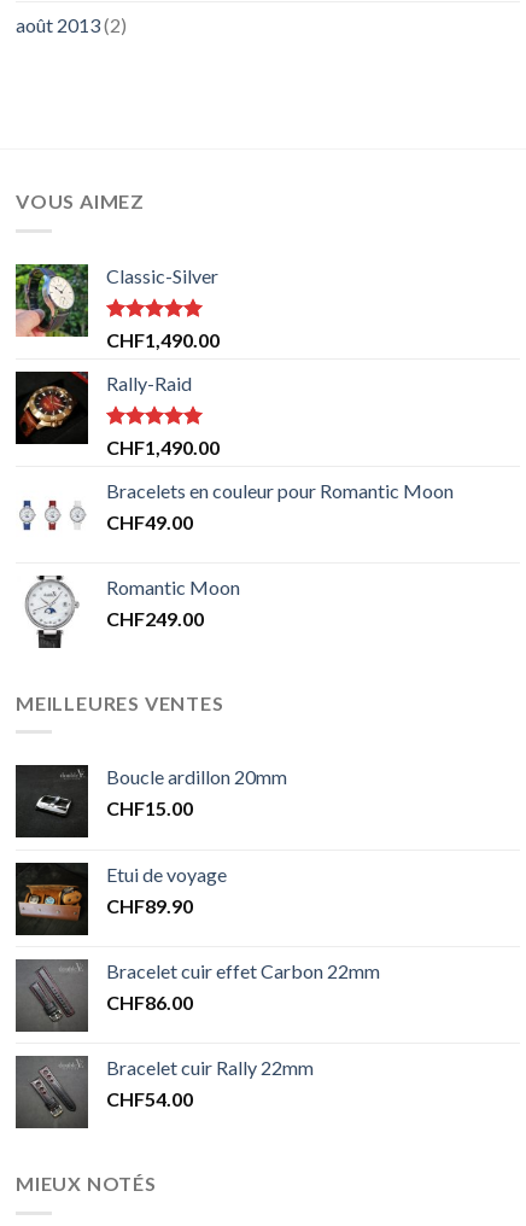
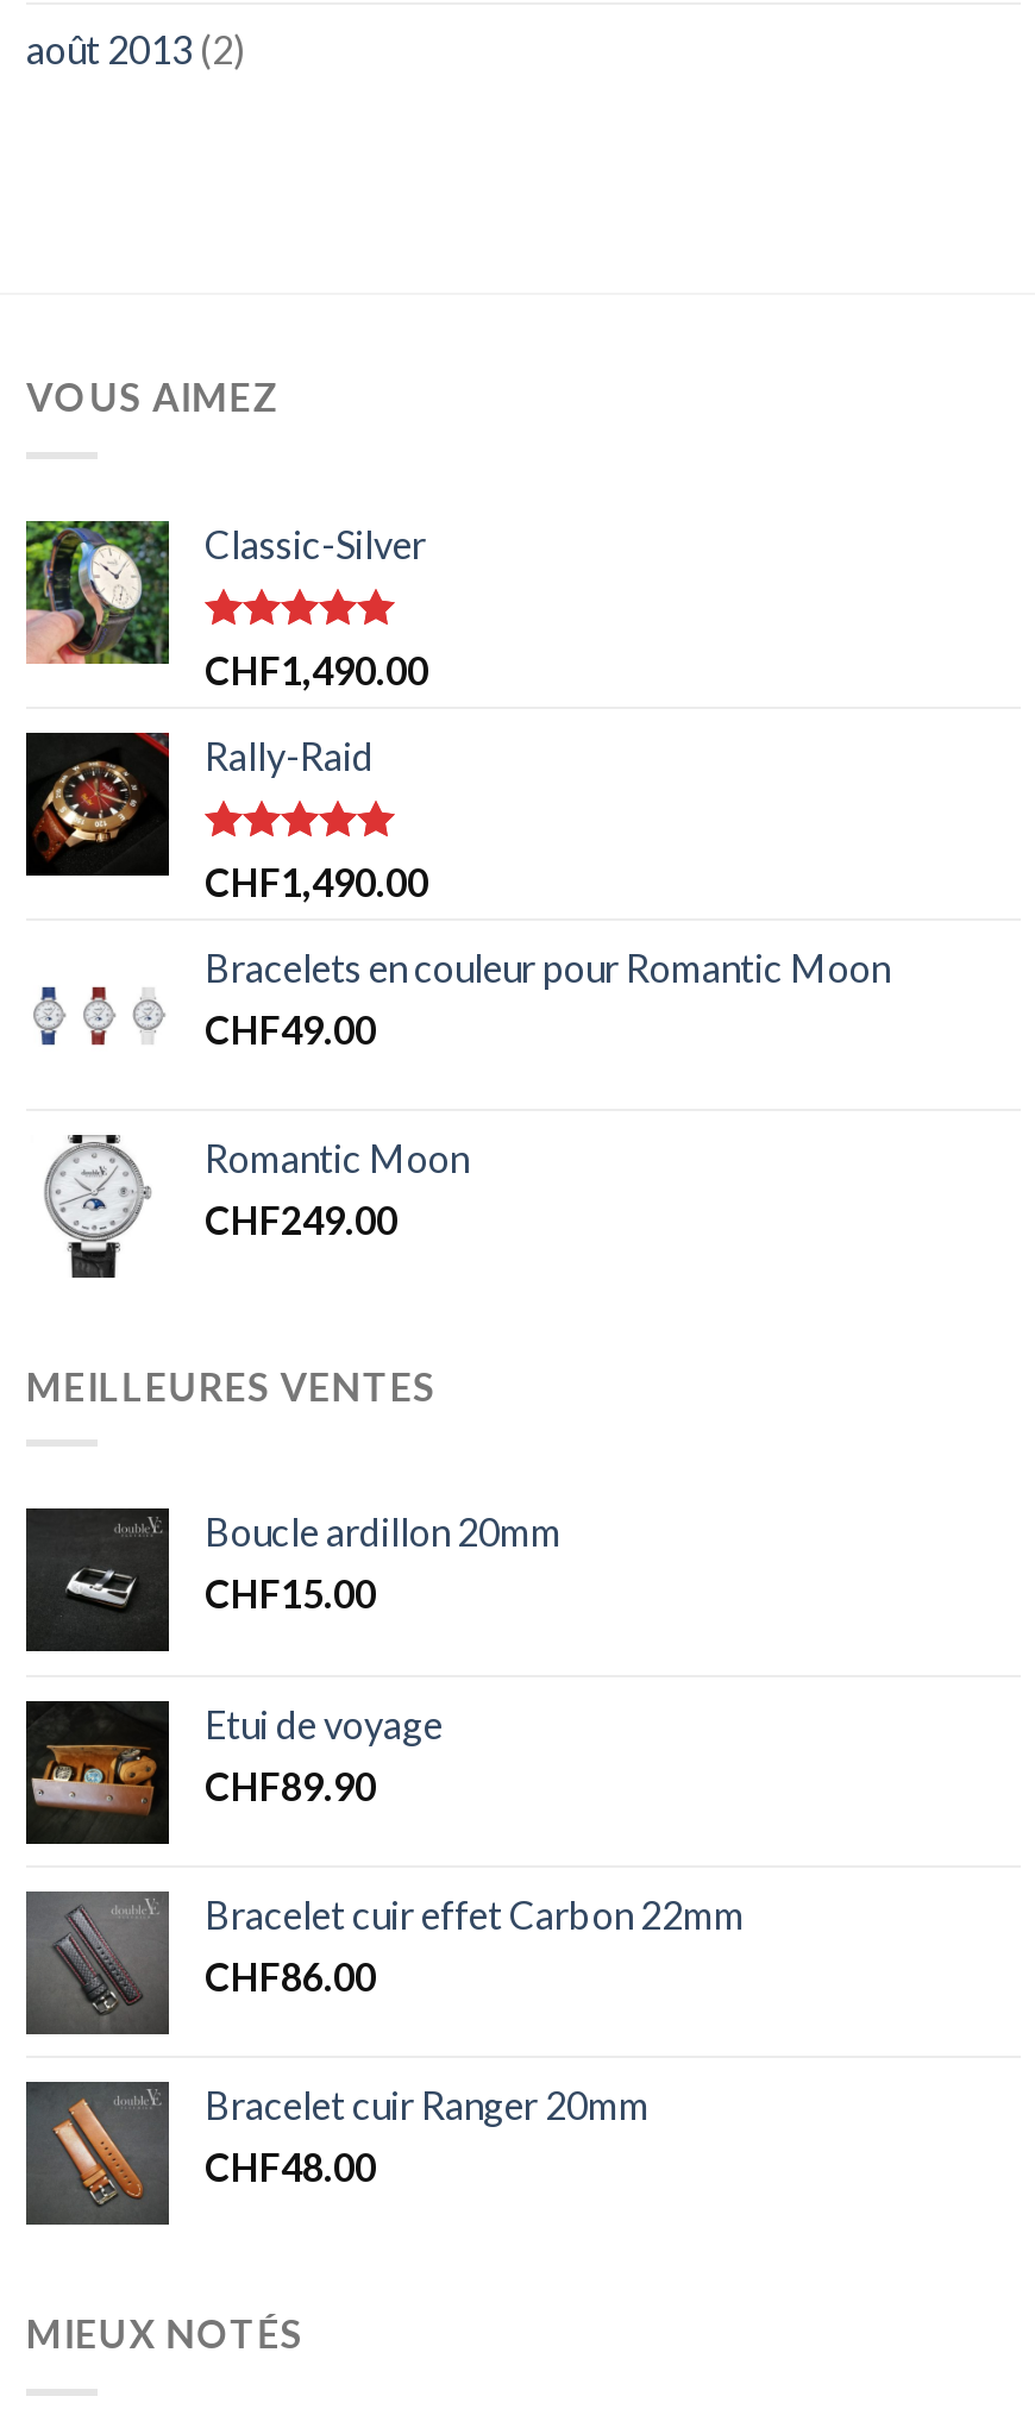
- [image]
- Bracelet cuir Rally 22mm
+ [image]
+ Bracelet cuir Ranger 20mm

- CHF54.00
+ CHF48.00
